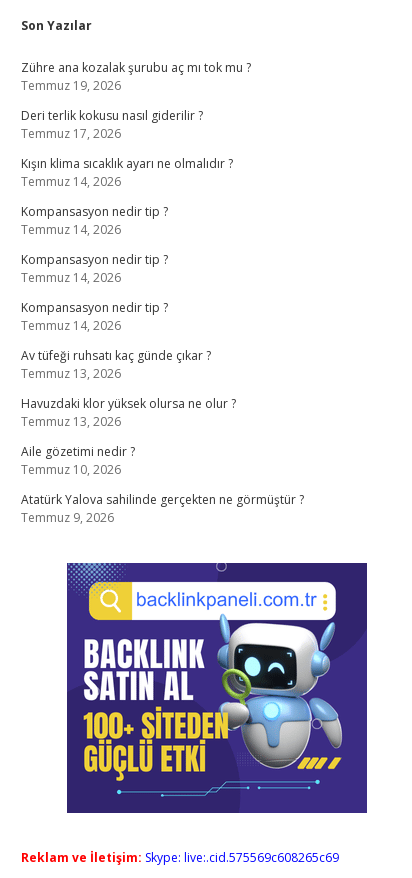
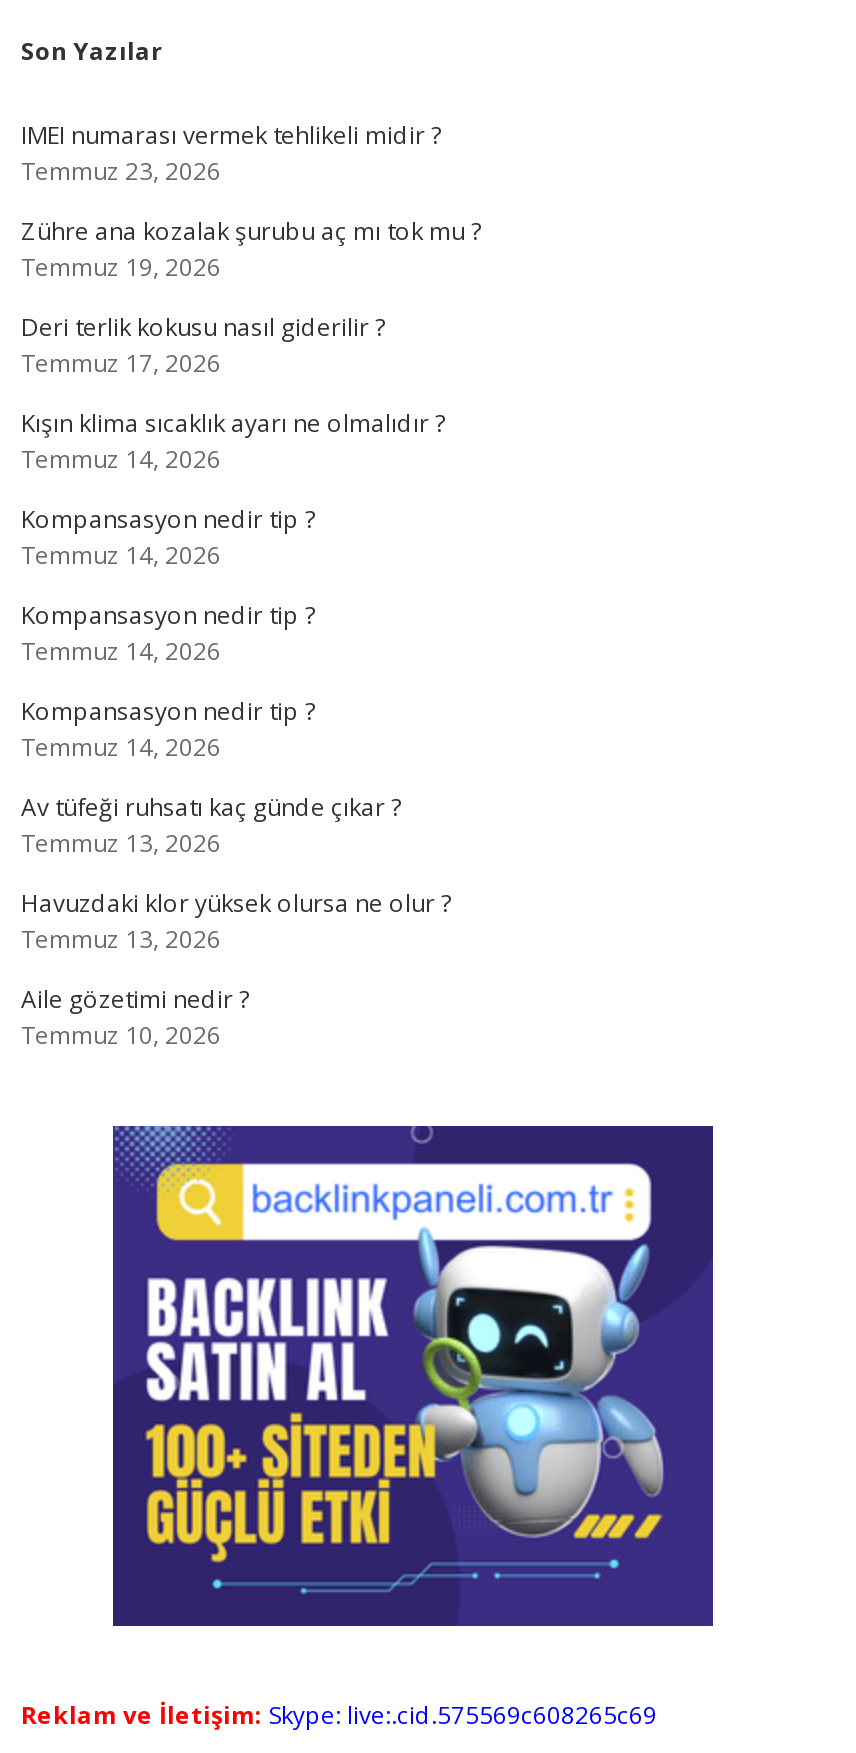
+ IMEI numarası vermek tehlikeli midir ?
+ Temmuz 23, 2026

moved down: Zühre ana kozalak şurubu aç mı tok mu ? | Temmuz 19, 2026 | Deri terlik kokusu nasıl giderilir ? | ... | Aile gözetimi nedir ? | Temmuz 10, 2026

- Atatürk Yalova sahilinde gerçekten ne görmüştür ?
- Temmuz 9, 2026
